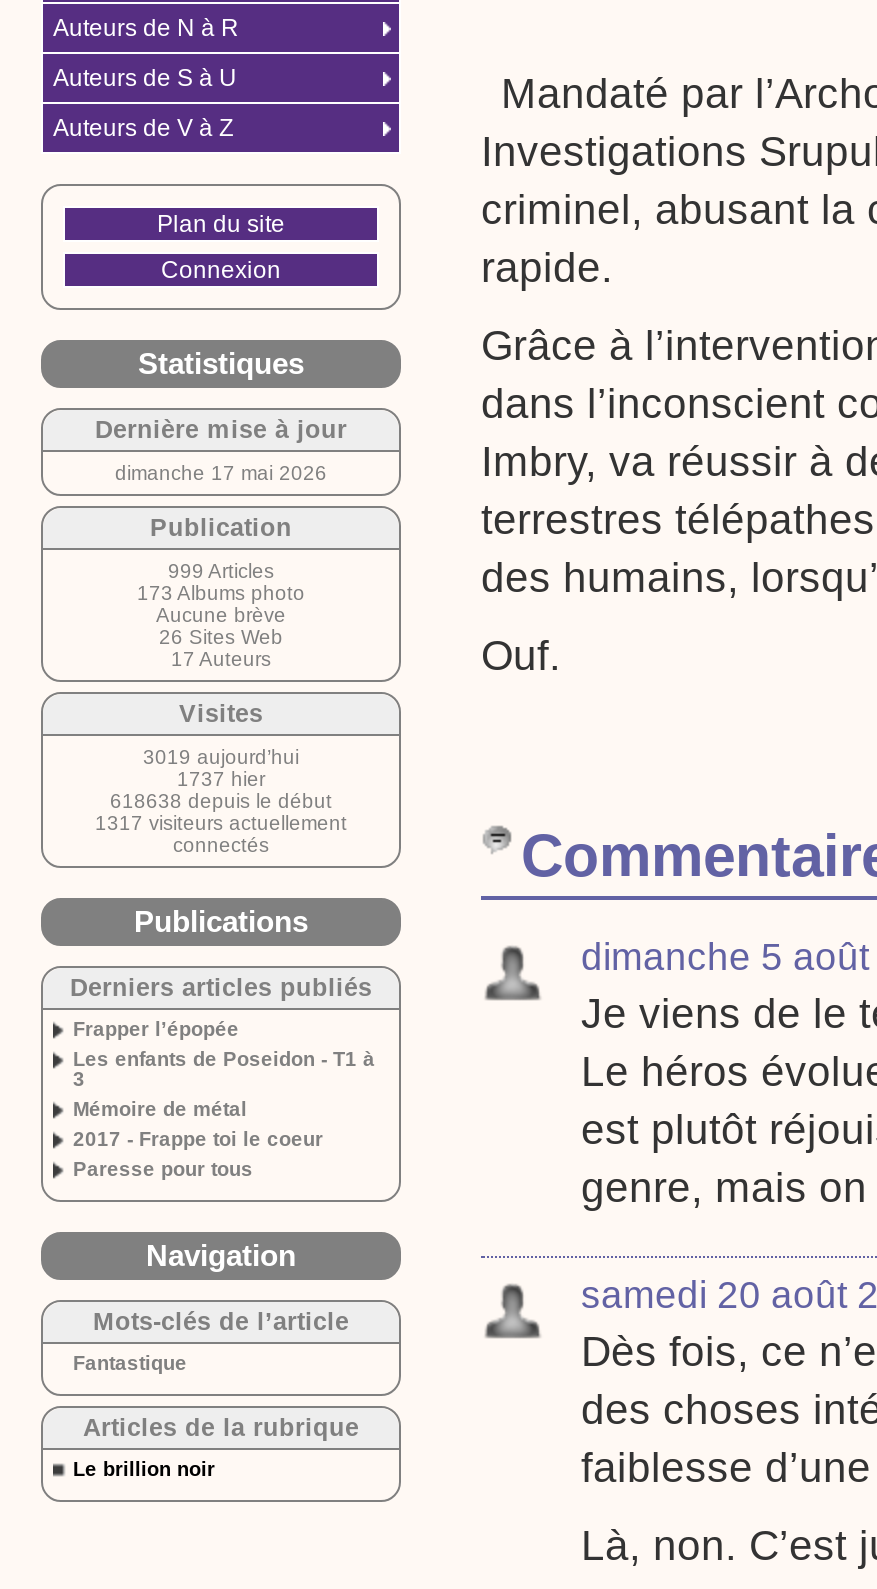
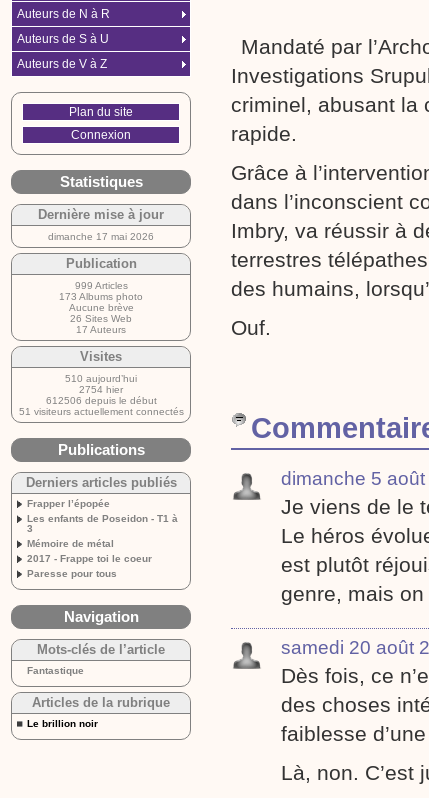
- 3019 aujourd’hui
- 1737 hier
- 618638 depuis le début
- 1317 visiteurs actuellement
- connectés
+ 510 aujourd’hui
+ 2754 hier
+ 612506 depuis le début
+ 51 visiteurs actuellement connectés
